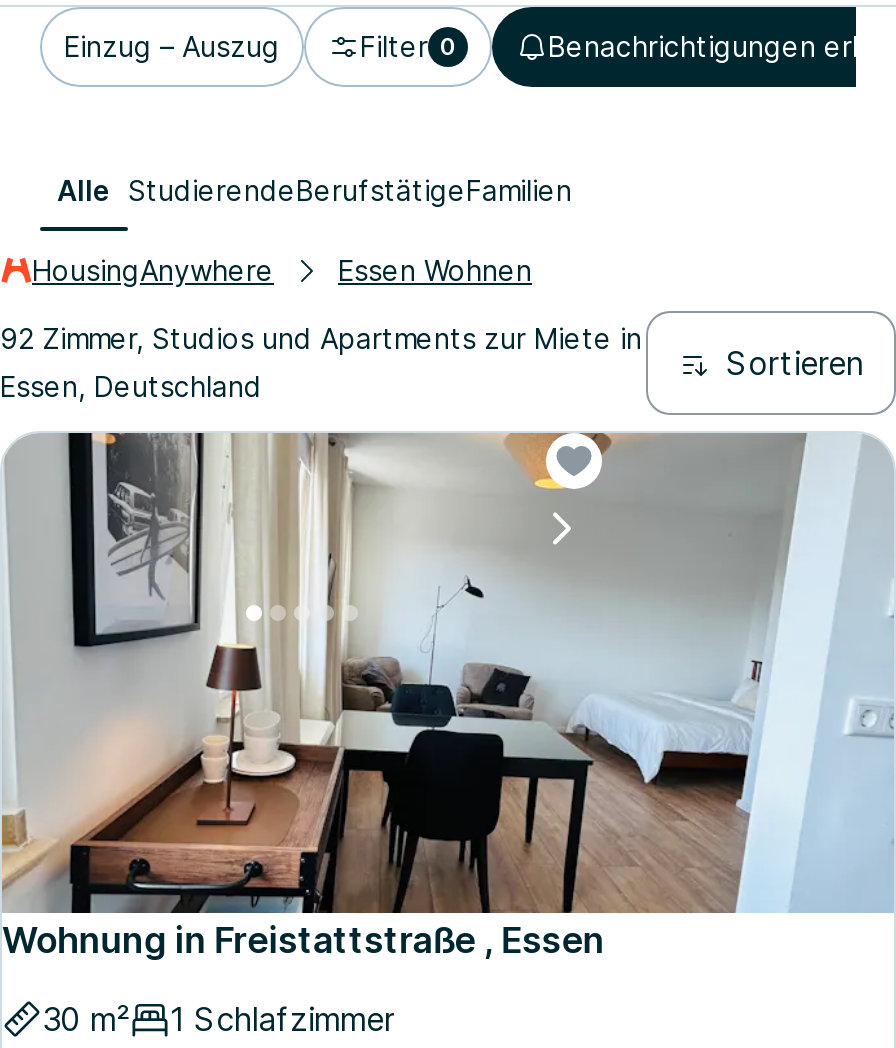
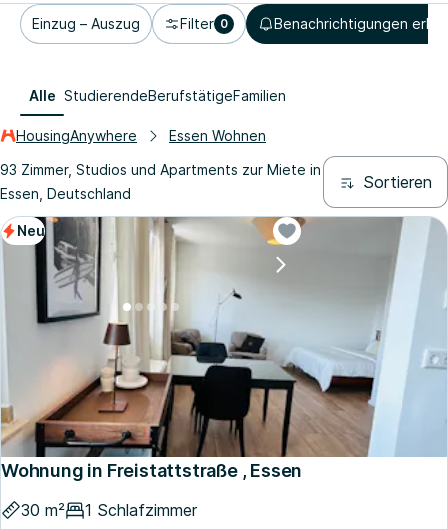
- 92 Zimmer, Studios und Apartments zur Miete in
+ 93 Zimmer, Studios und Apartments zur Miete in

+ Neu
